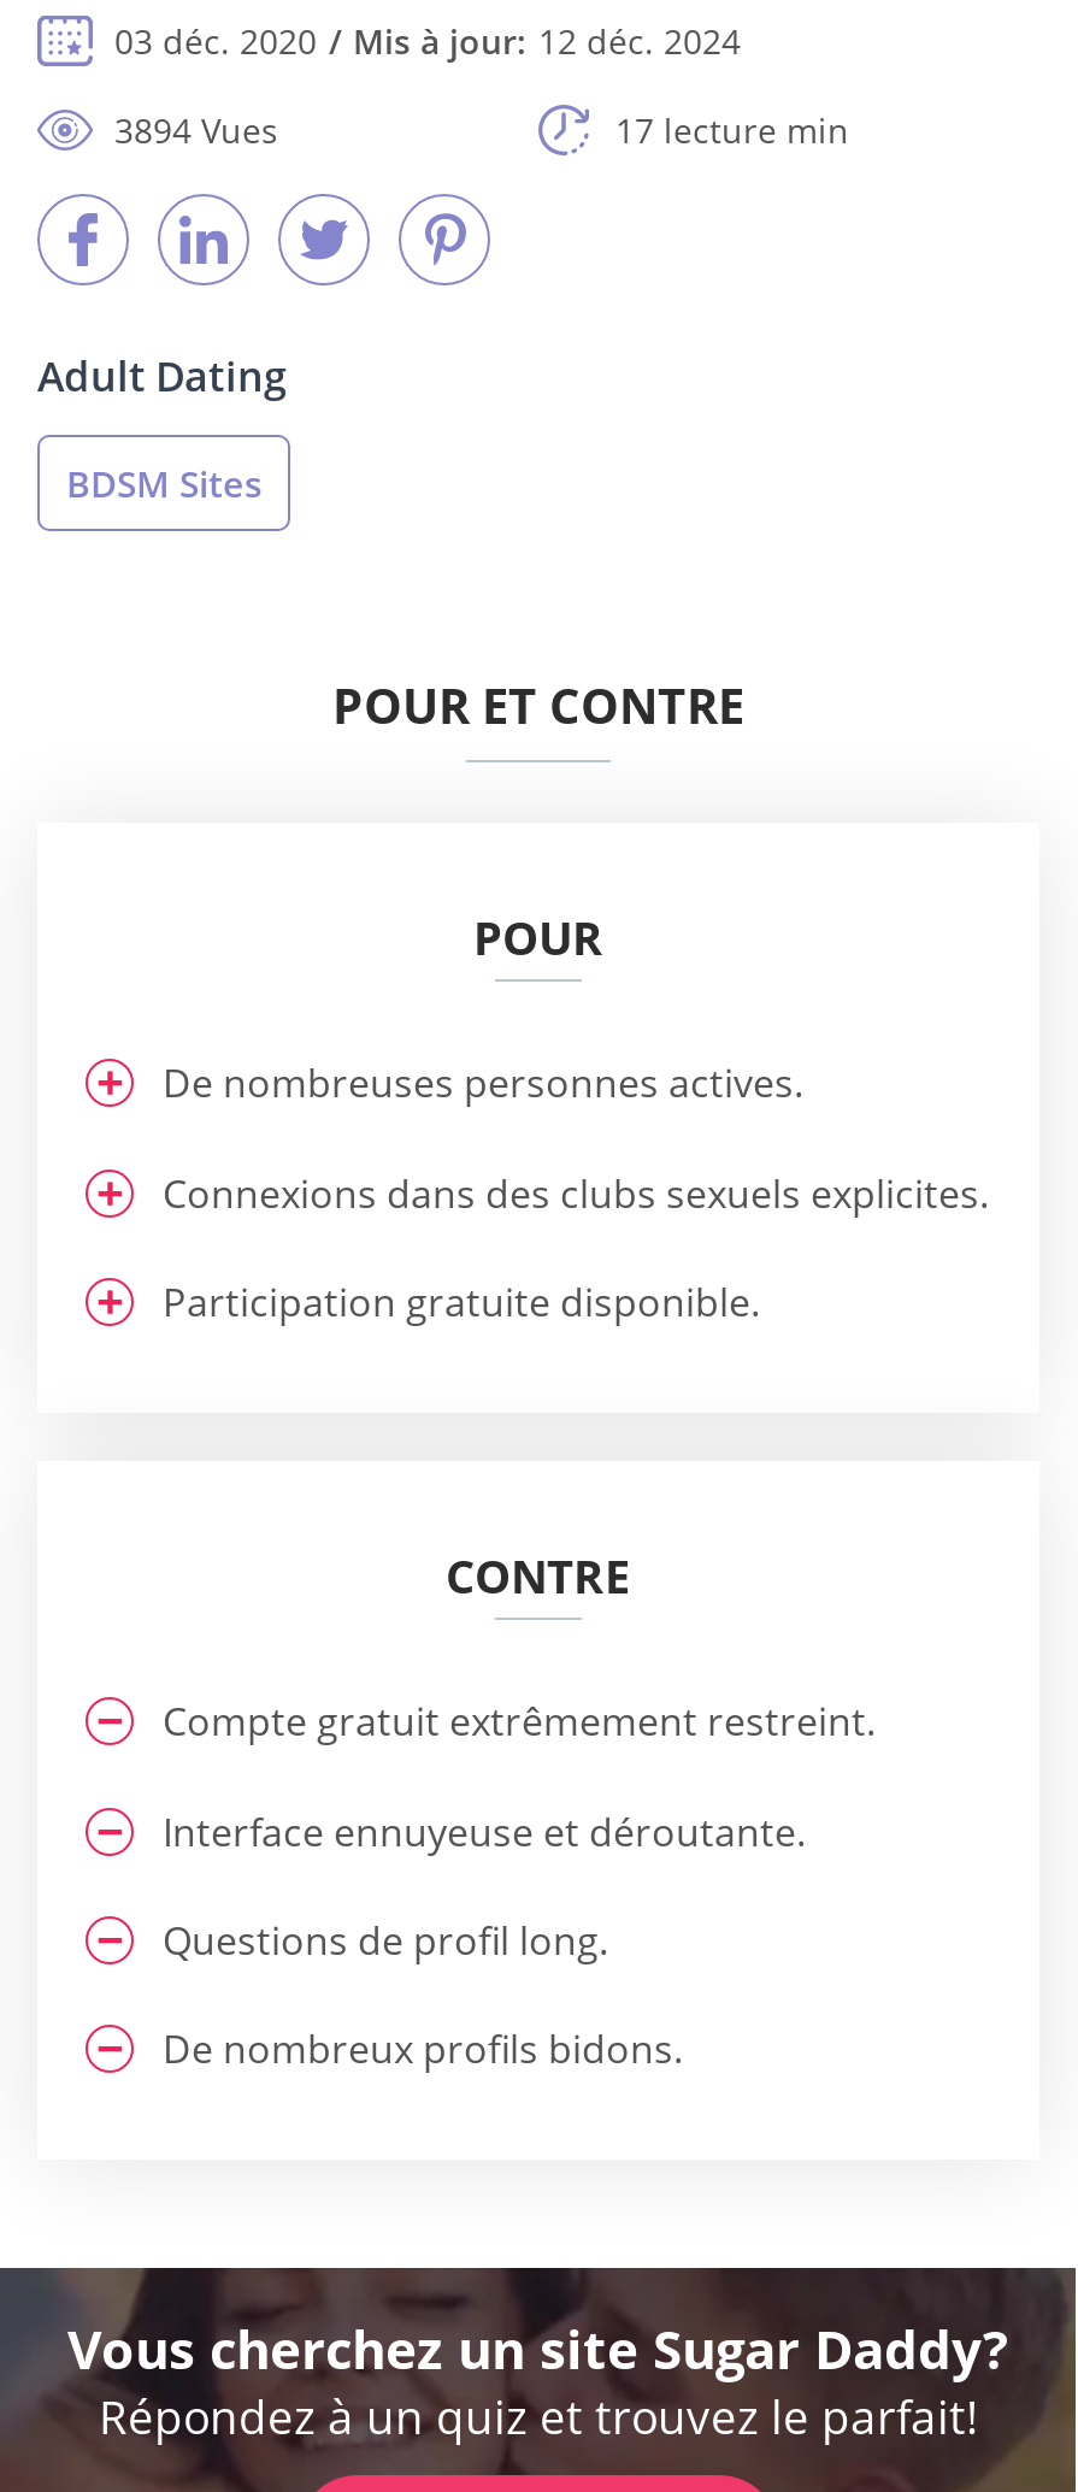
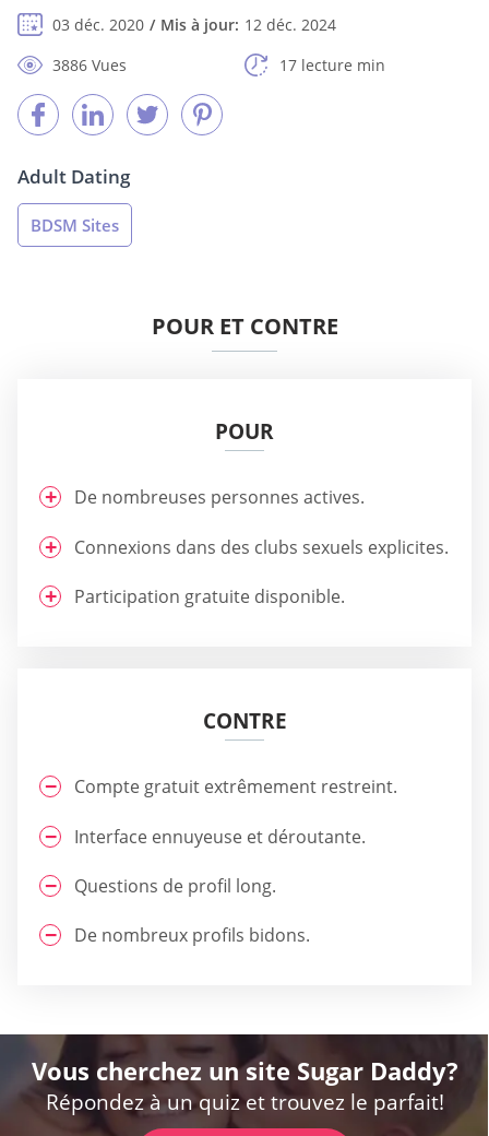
- 3894 Vues
+ 3886 Vues
